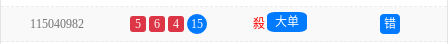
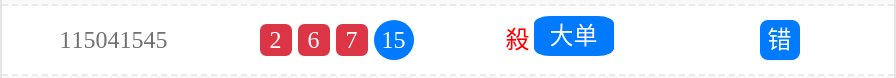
- 115040982
+ 115041545

- 5
+ 2

- 4
+ 7
